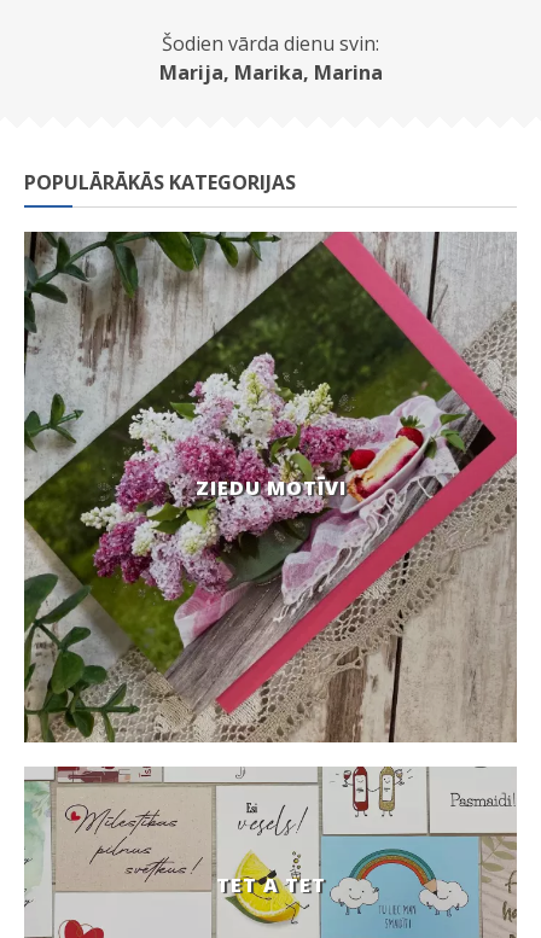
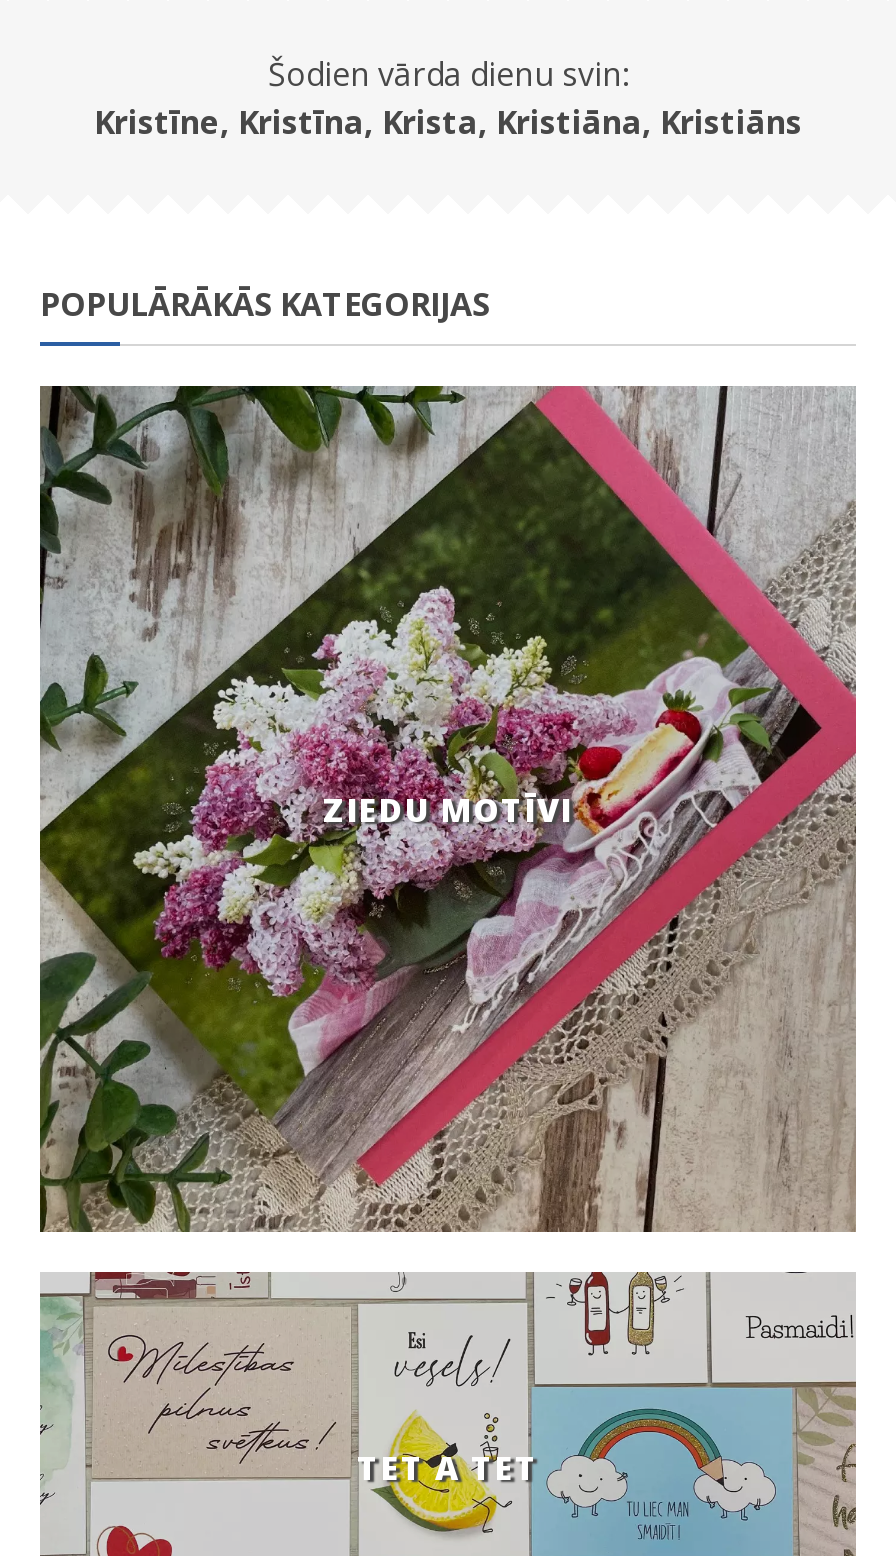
- Marija, Marika, Marina
+ Kristīne, Kristīna, Krista, Kristiāna, Kristiāns
